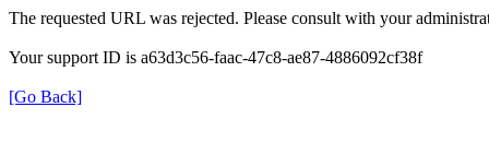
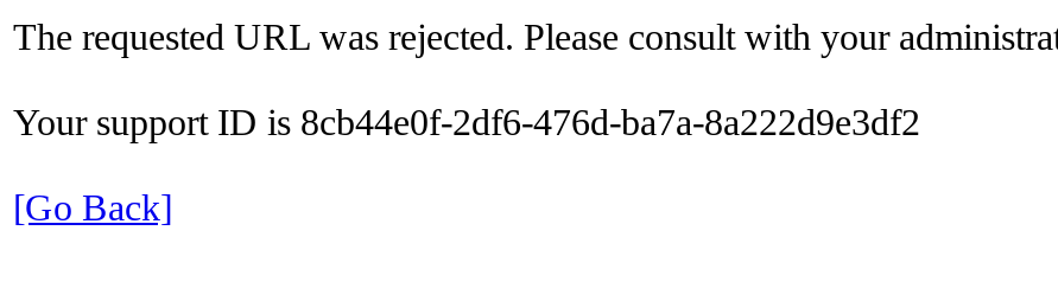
- Your support ID is a63d3c56-faac-47c8-ae87-4886092cf38f
+ Your support ID is 8cb44e0f-2df6-476d-ba7a-8a222d9e3df2
